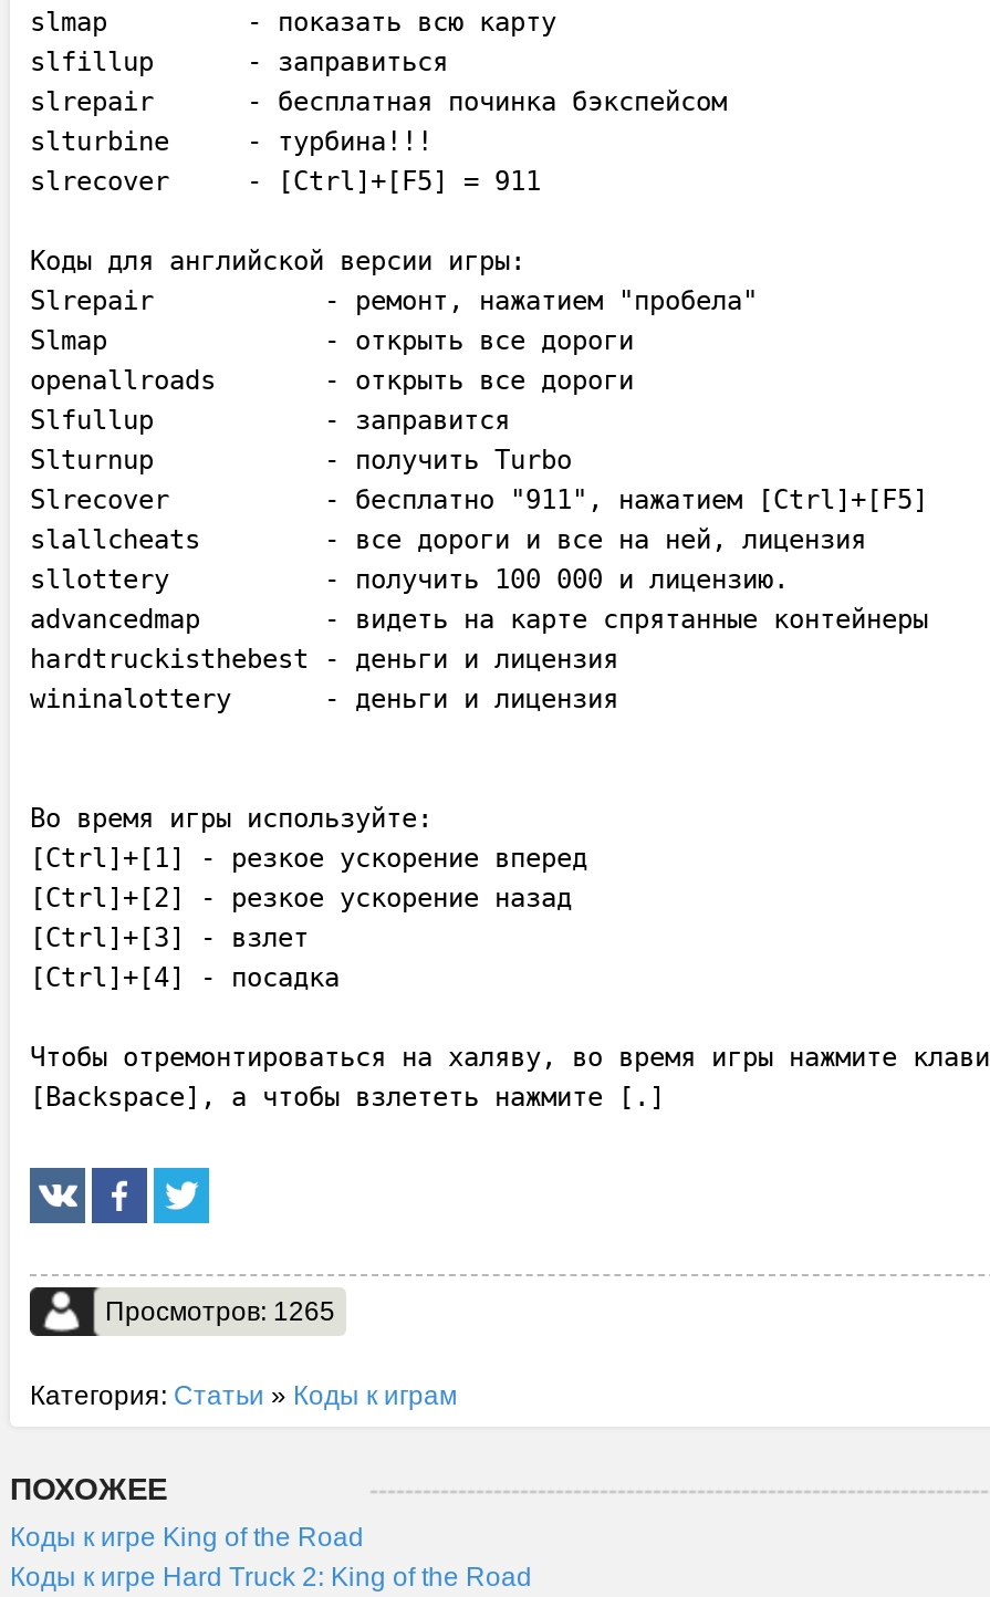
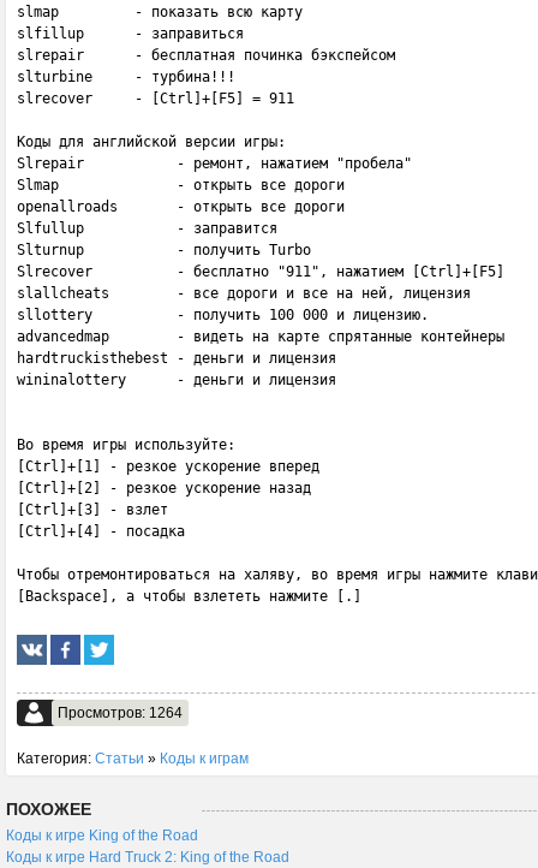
- Просмотров: 1265
+ Просмотров: 1264
